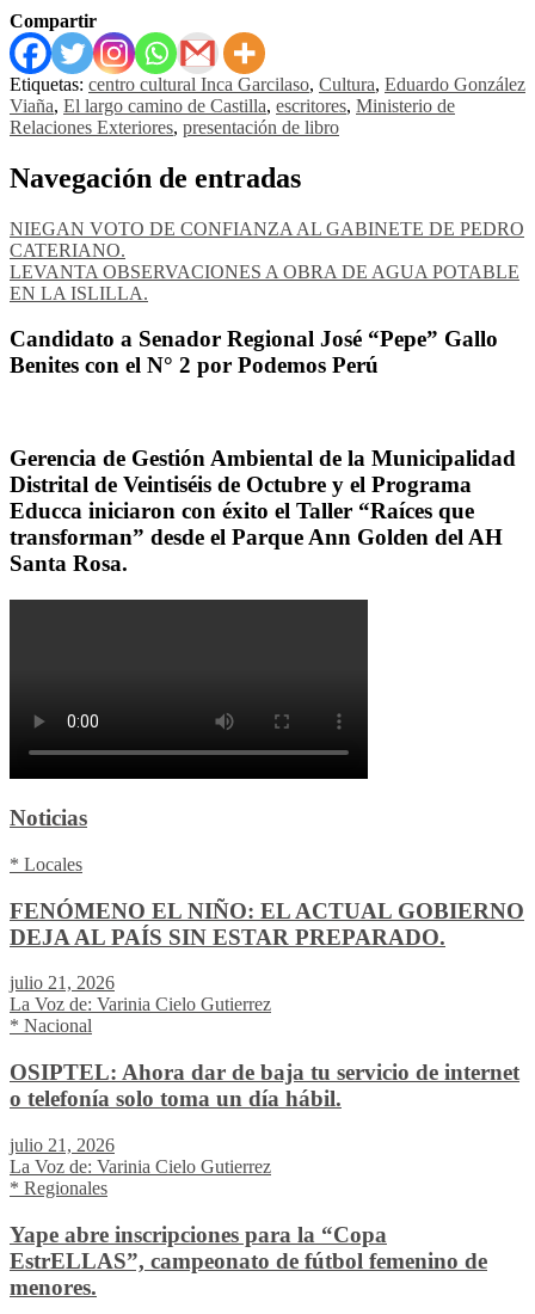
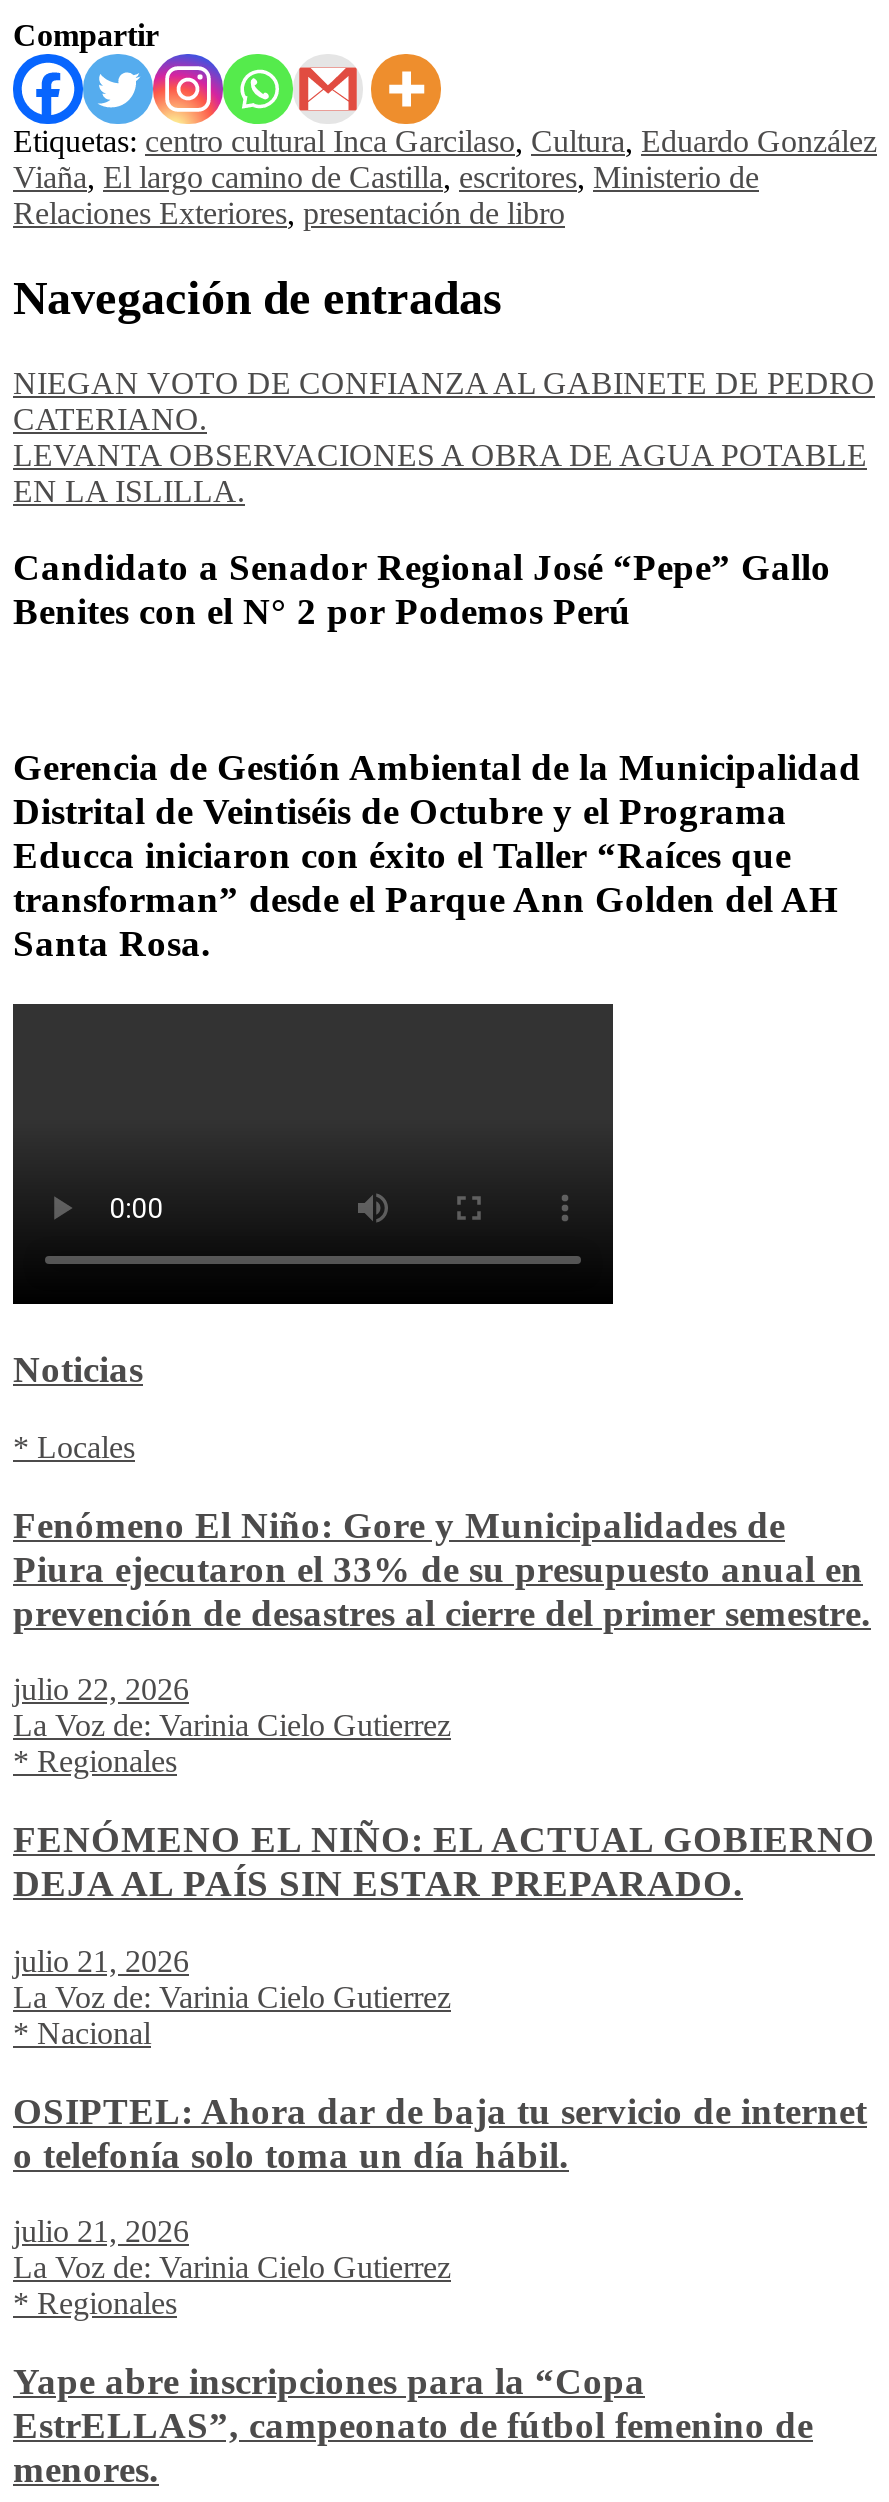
+ Fenómeno El Niño: Gore y Municipalidades de
+ Piura ejecutaron el 33% de su presupuesto anual en
+ prevención de desastres al cierre del primer semestre.
+ julio 22, 2026
+ La Voz de: Varinia Cielo Gutierrez
+ * Regionales
